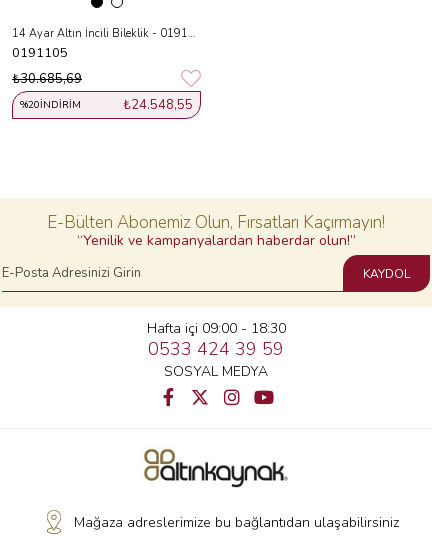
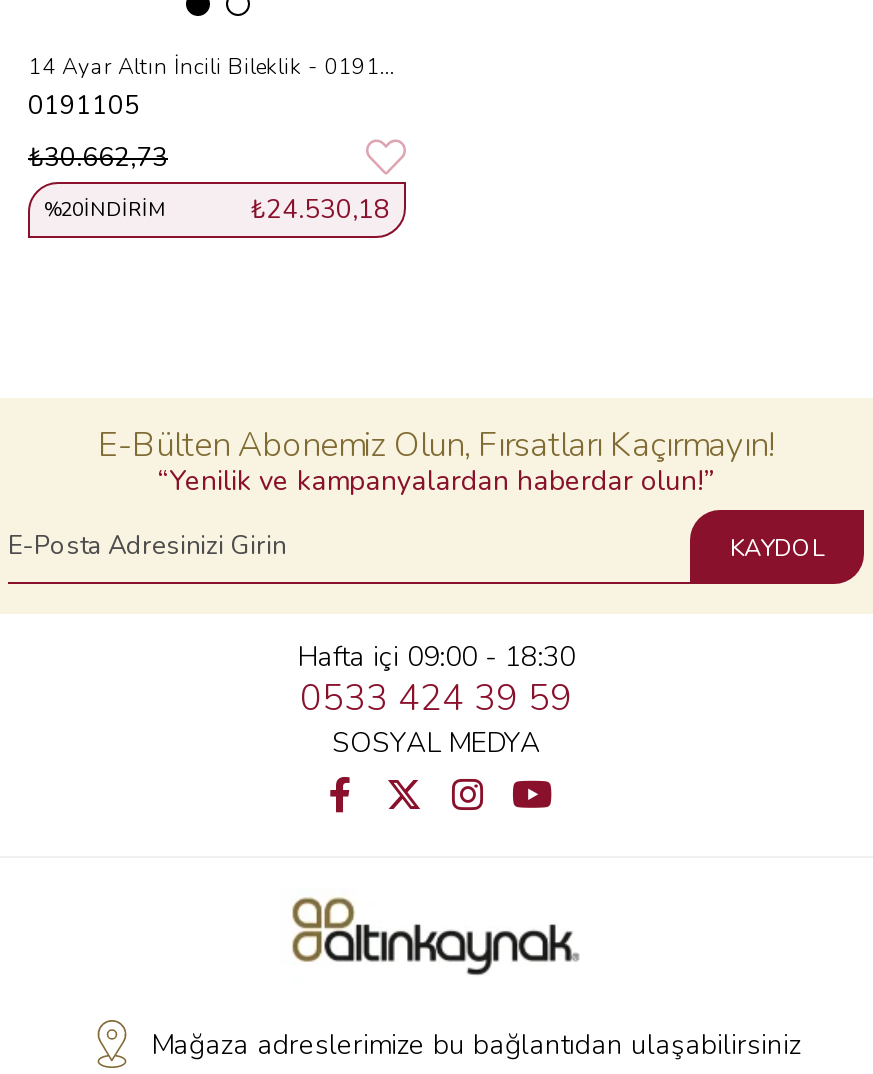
- ₺30.685,69
+ ₺30.662,73

- ₺24.548,55
+ ₺24.530,18
